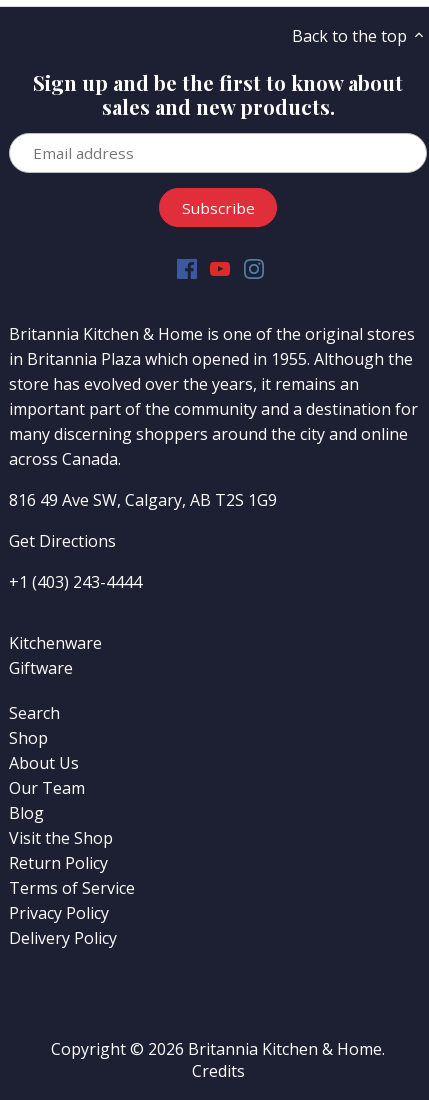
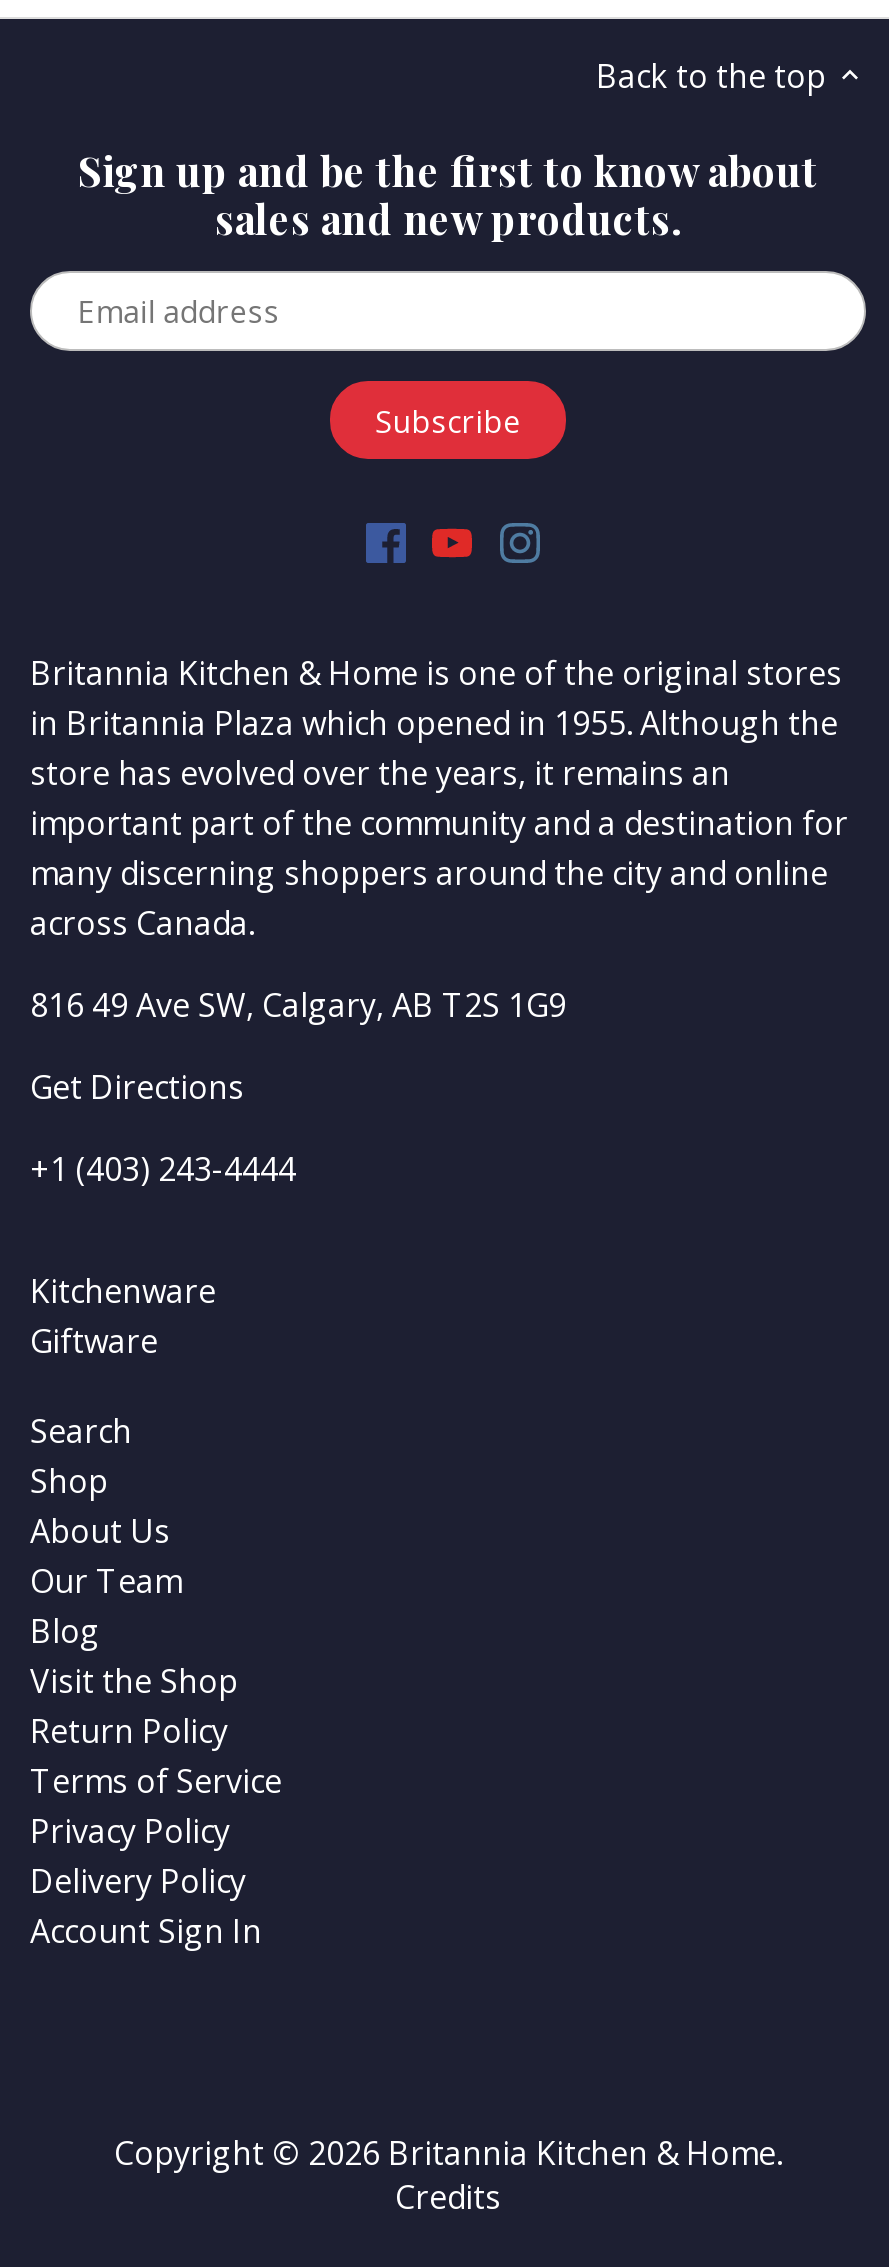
+ Account Sign In
